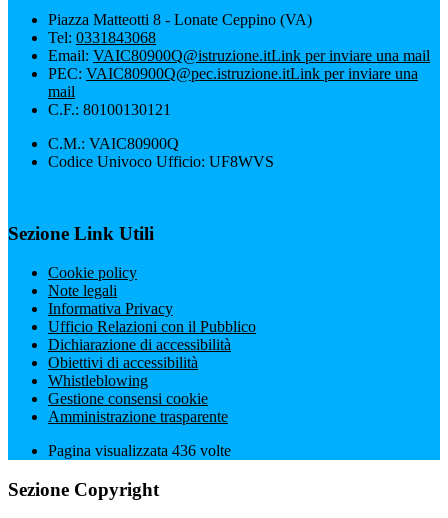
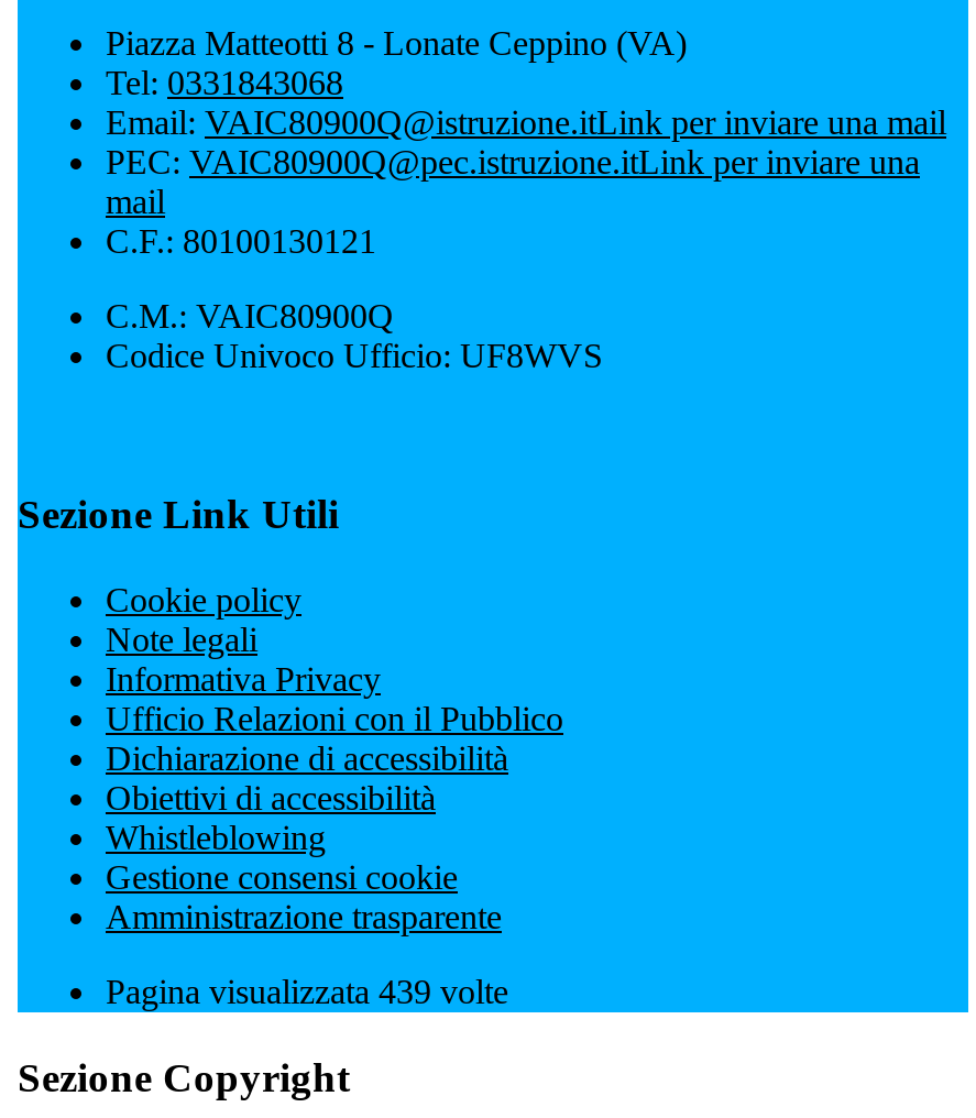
- Pagina visualizzata 436 volte
+ Pagina visualizzata 439 volte
